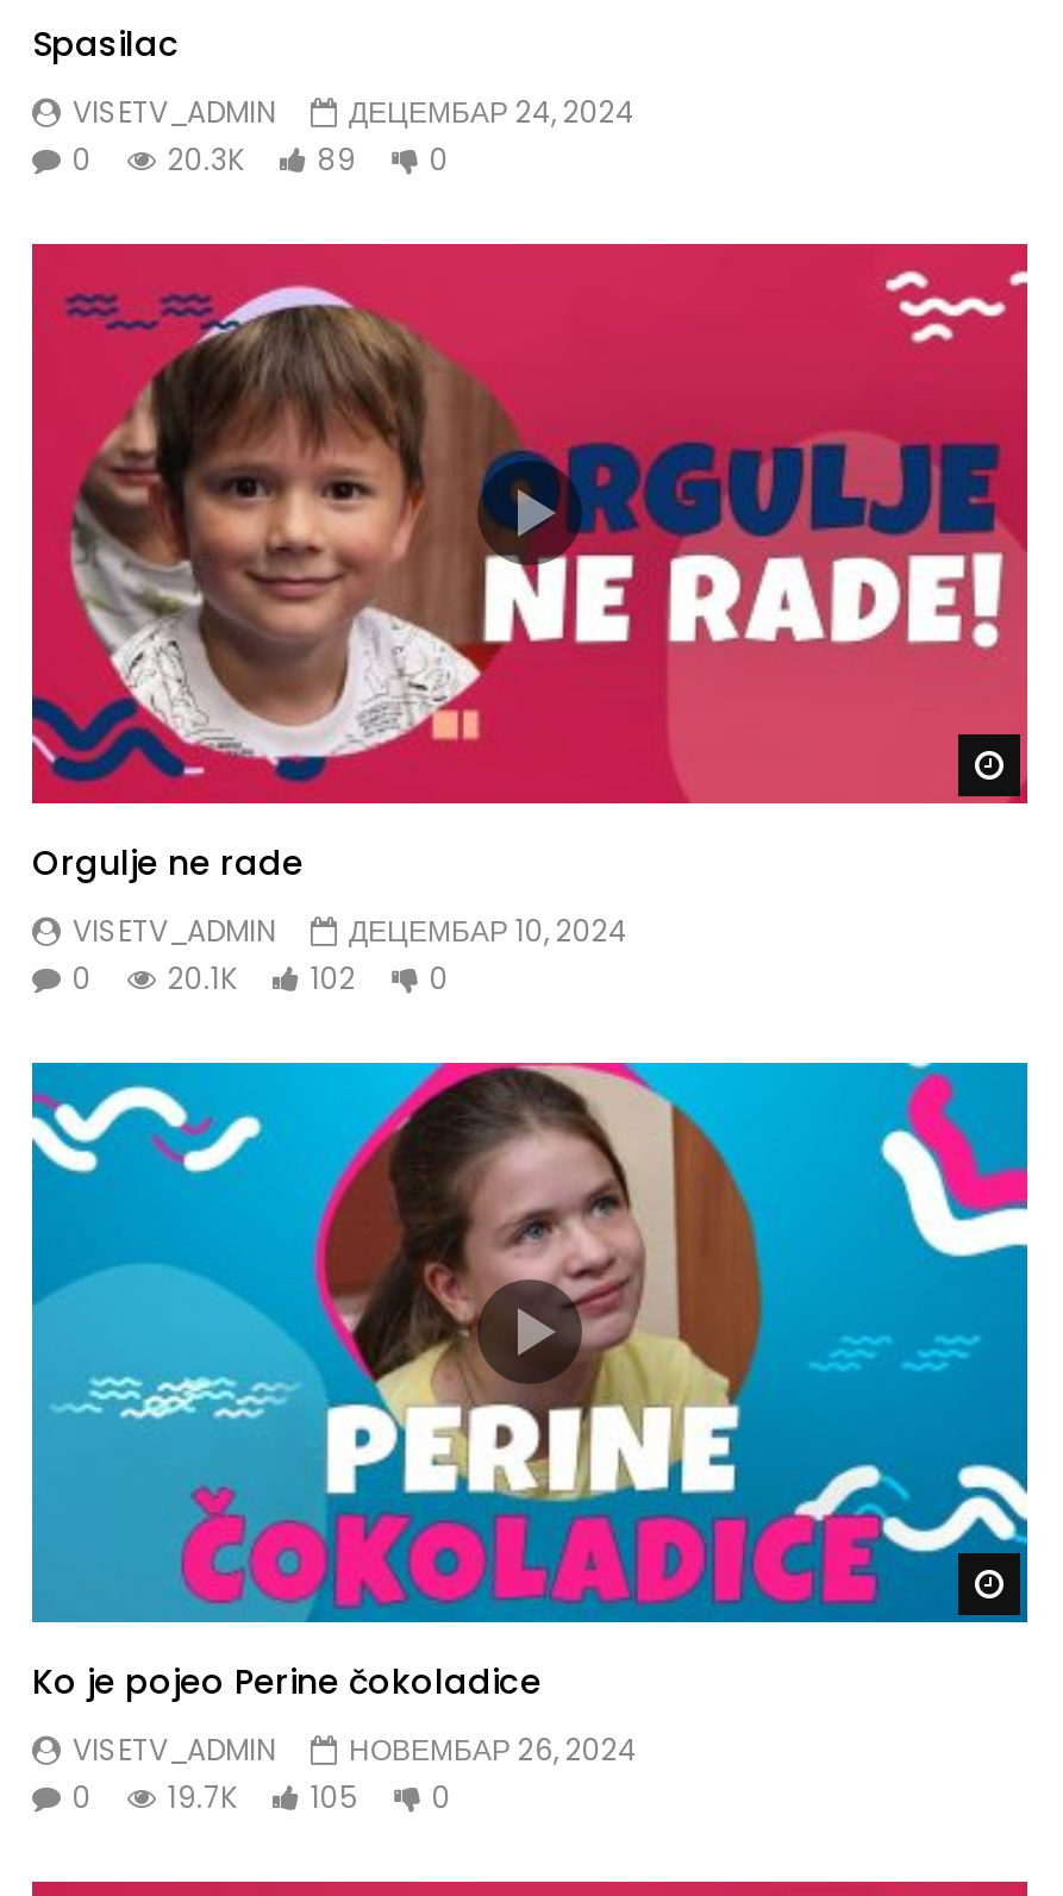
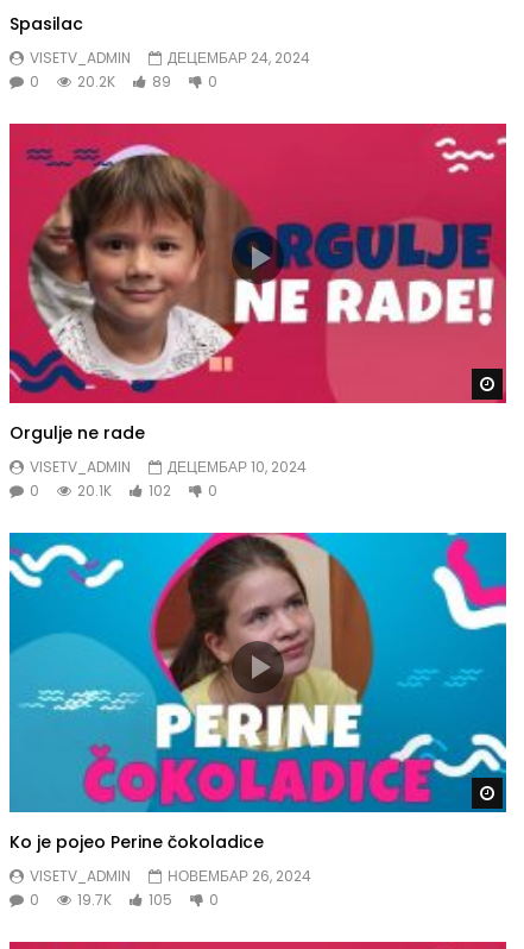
- 0 20.3K 89 0
+ 0 20.2K 89 0
